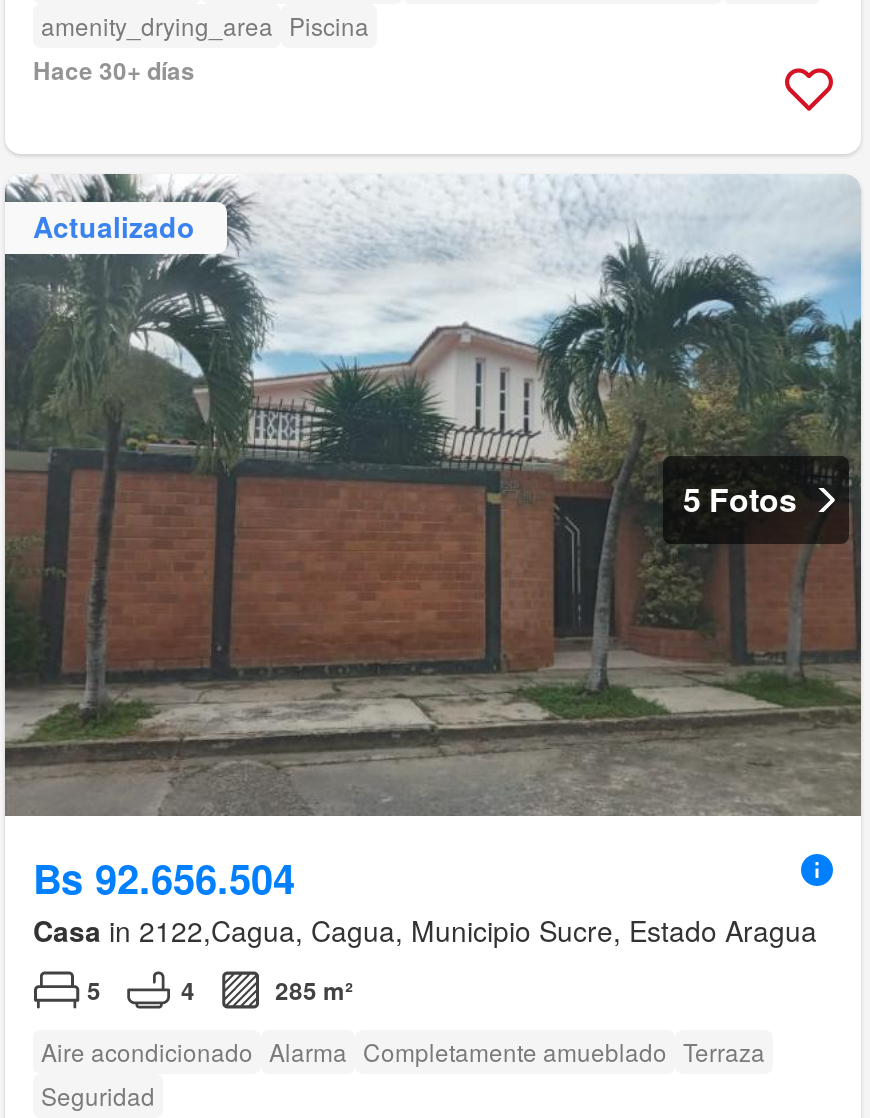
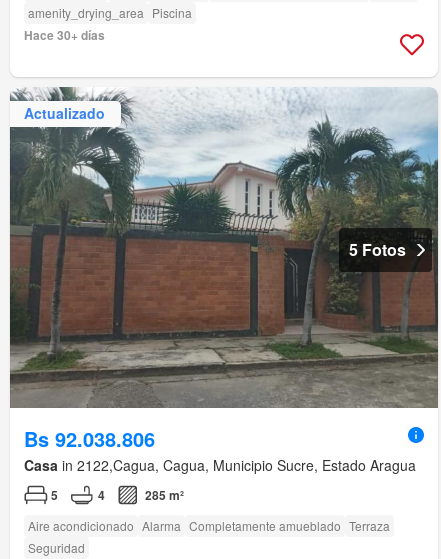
- Bs 92.656.504
+ Bs 92.038.806
